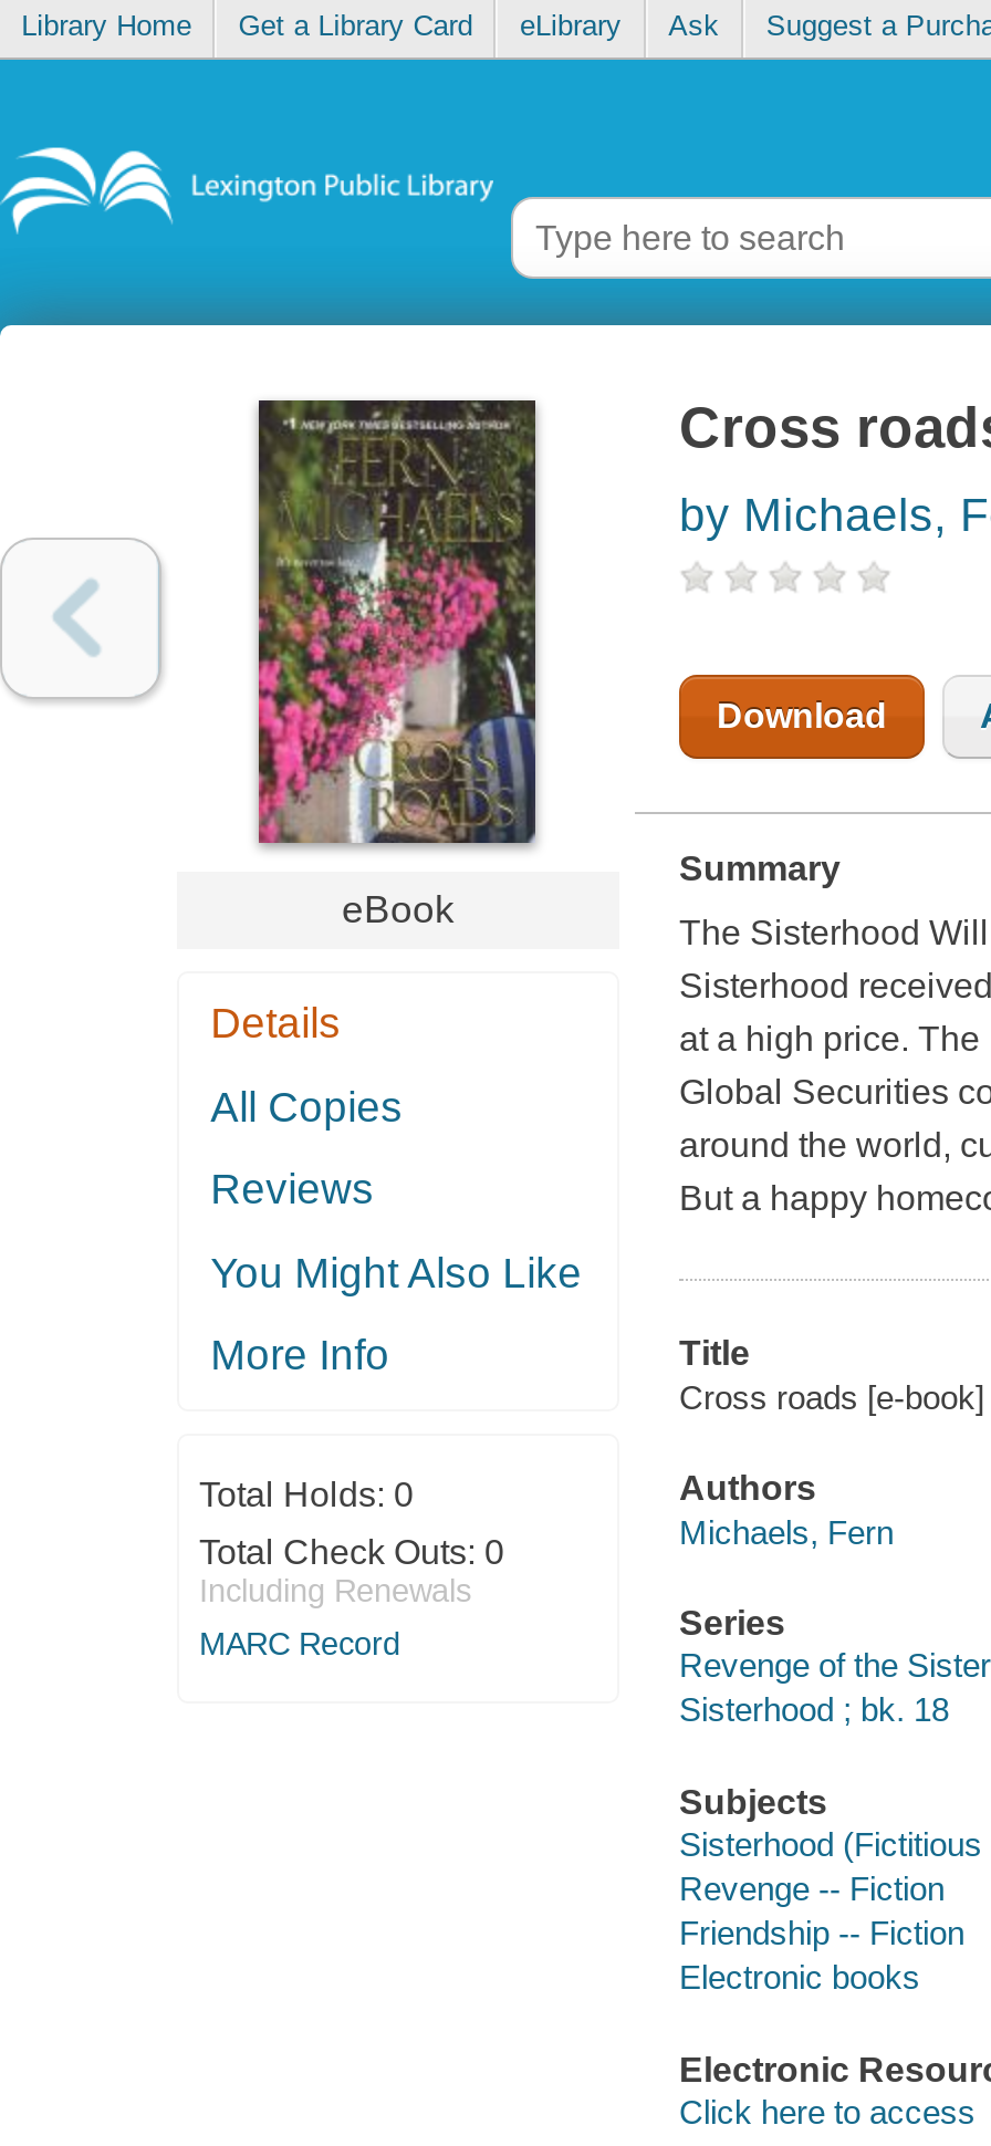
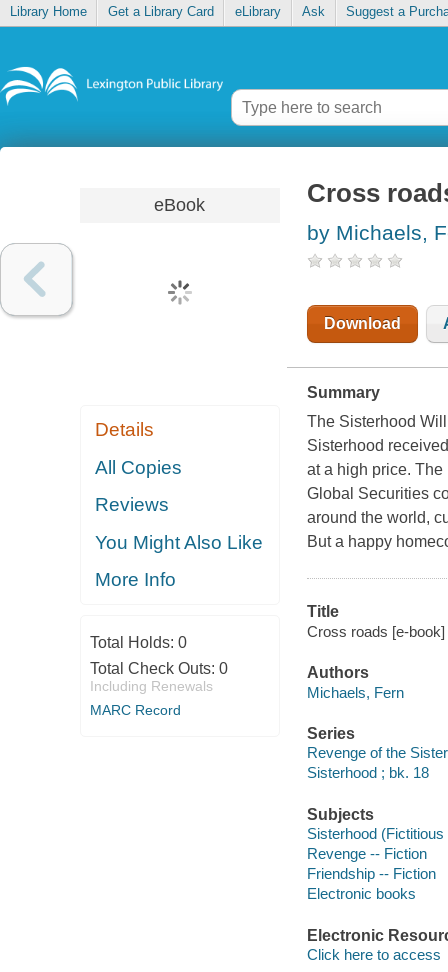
- [image]

moved up: eBook

moved up: Details | All Copies | Reviews | ... | Including Renewals | MARC Record
